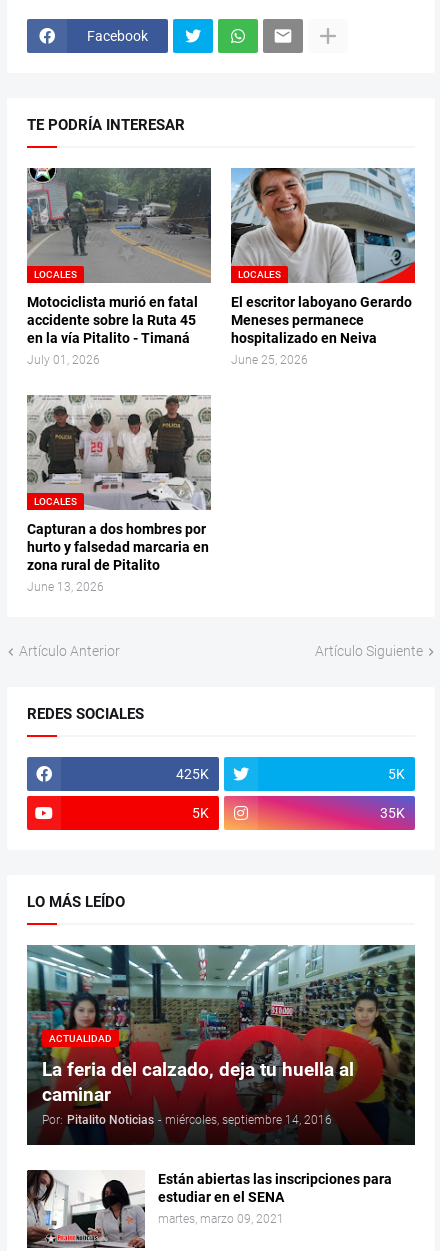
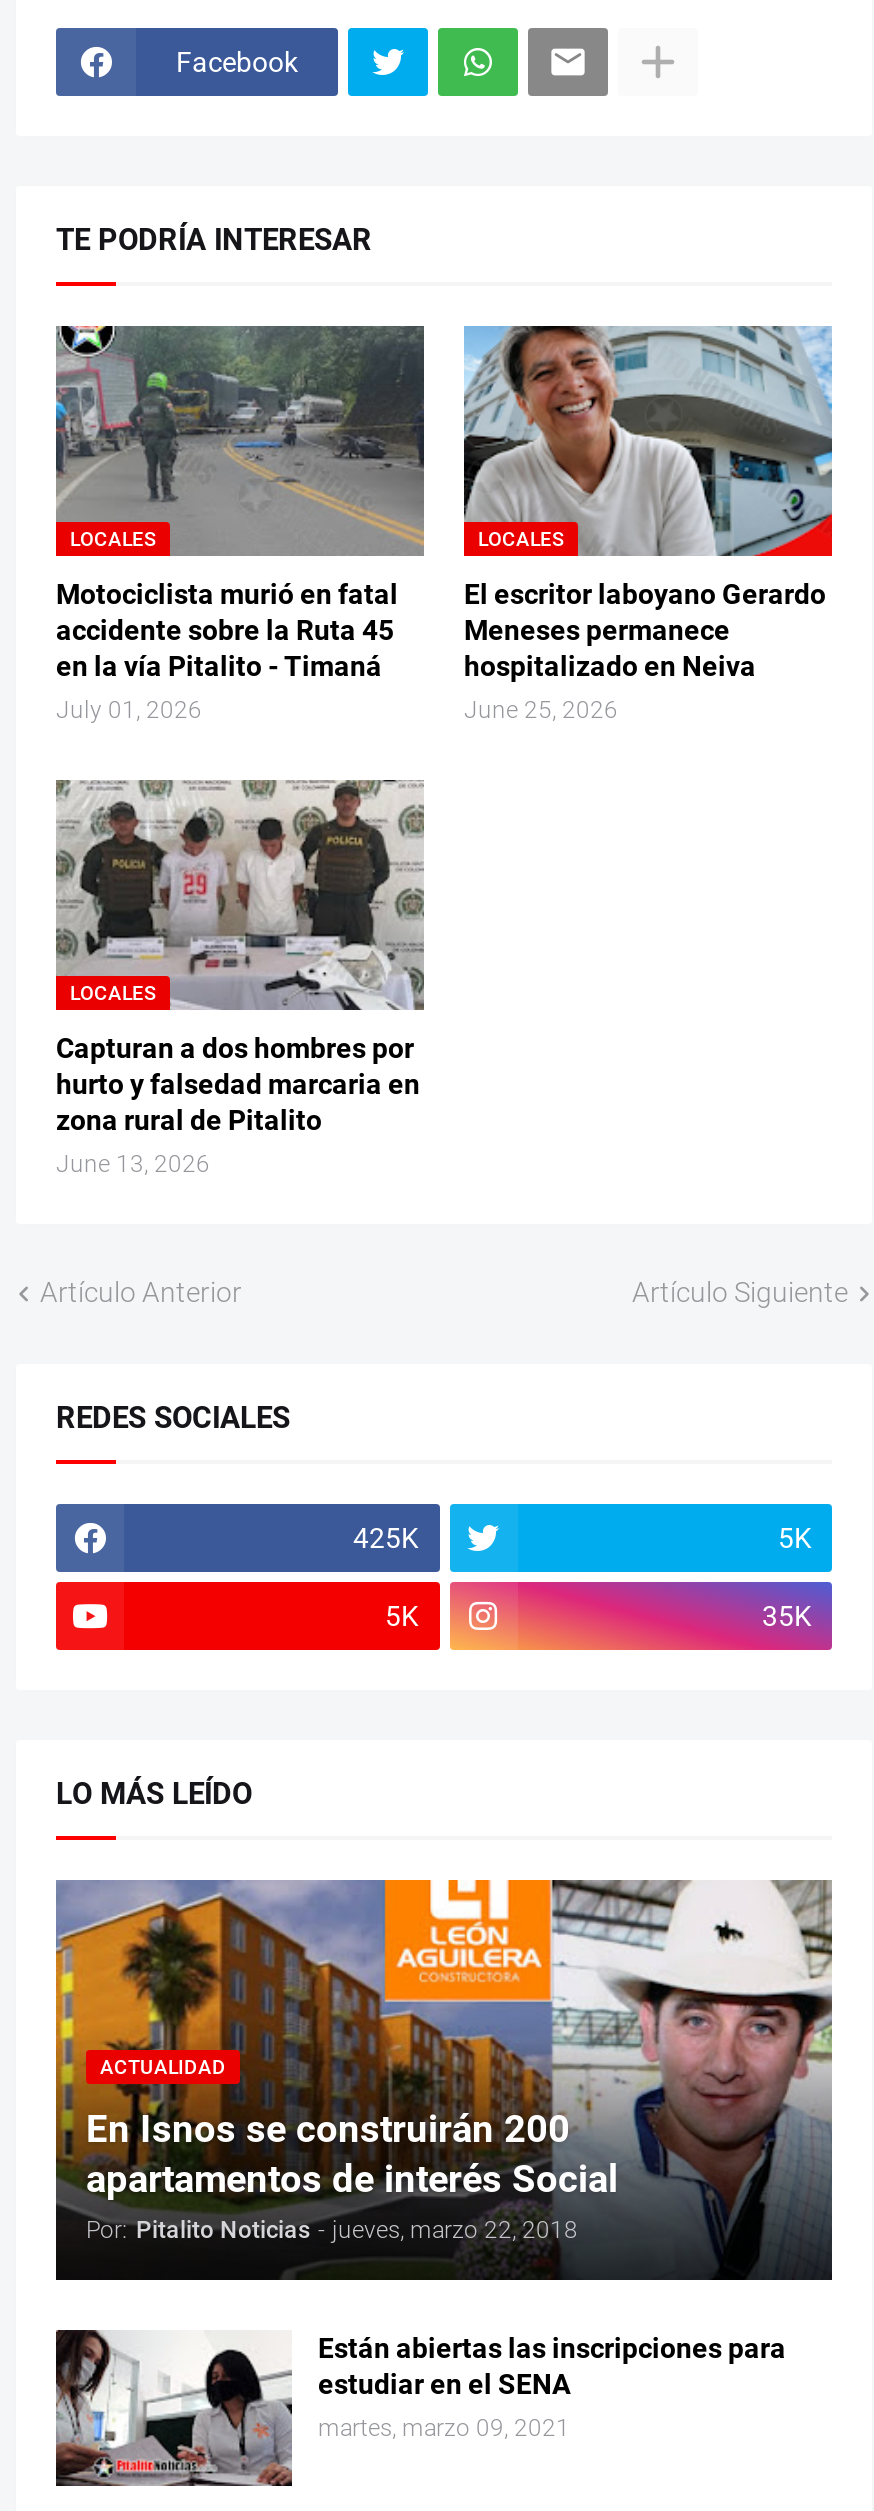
- [image]
- La feria del calzado, deja tu huella al
- caminar
- Por: Pitalito Noticias - miércoles, septiembre 14, 2016
+ [image]
+ En Isnos se construirán 200
+ apartamentos de interés Social
+ Por: Pitalito Noticias - jueves, marzo 22, 2018
